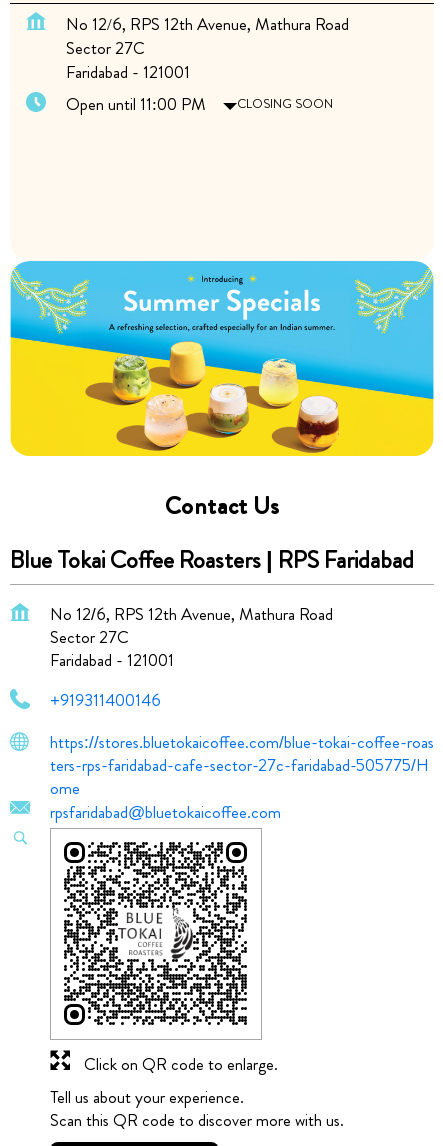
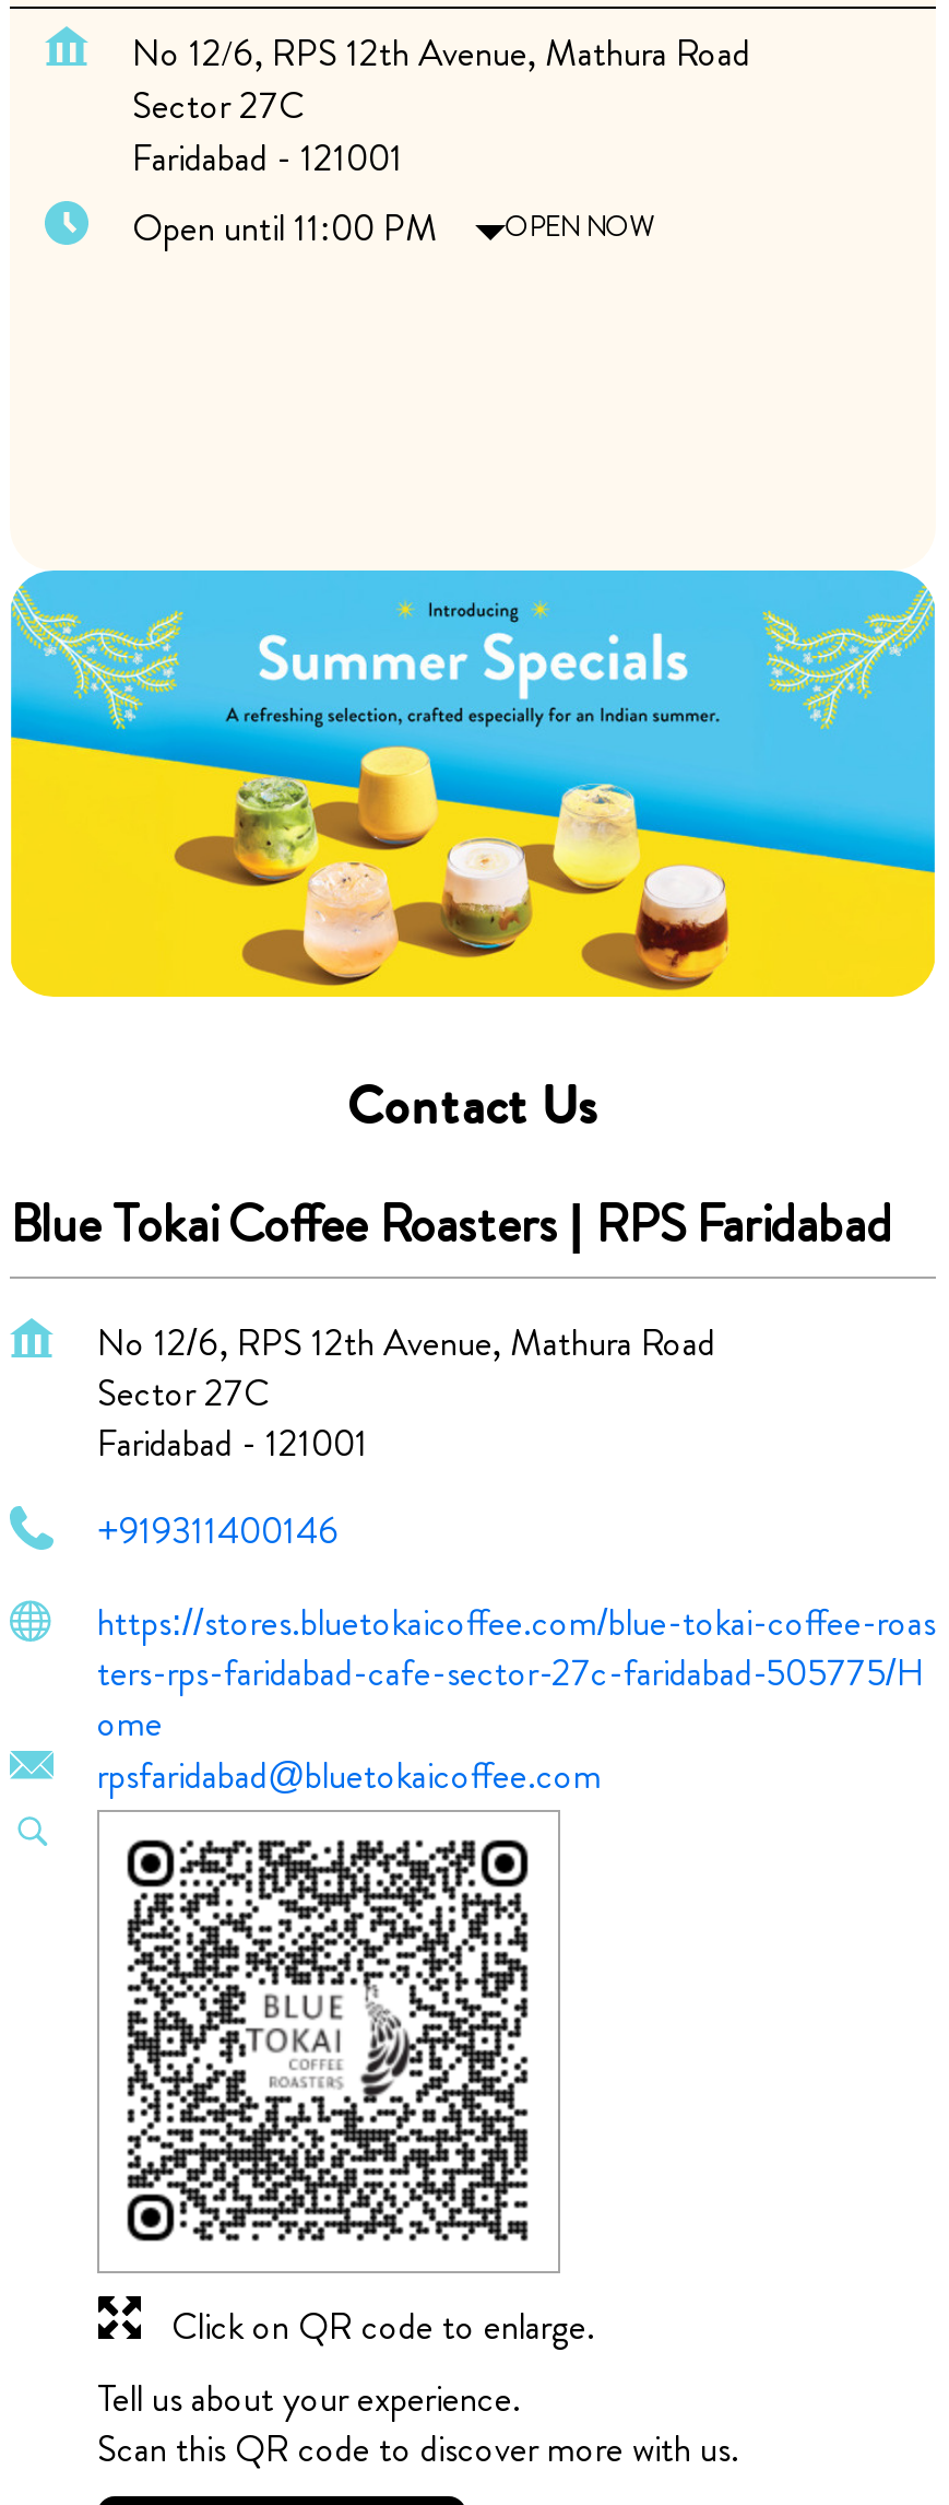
- CLOSING SOON
+ OPEN NOW
